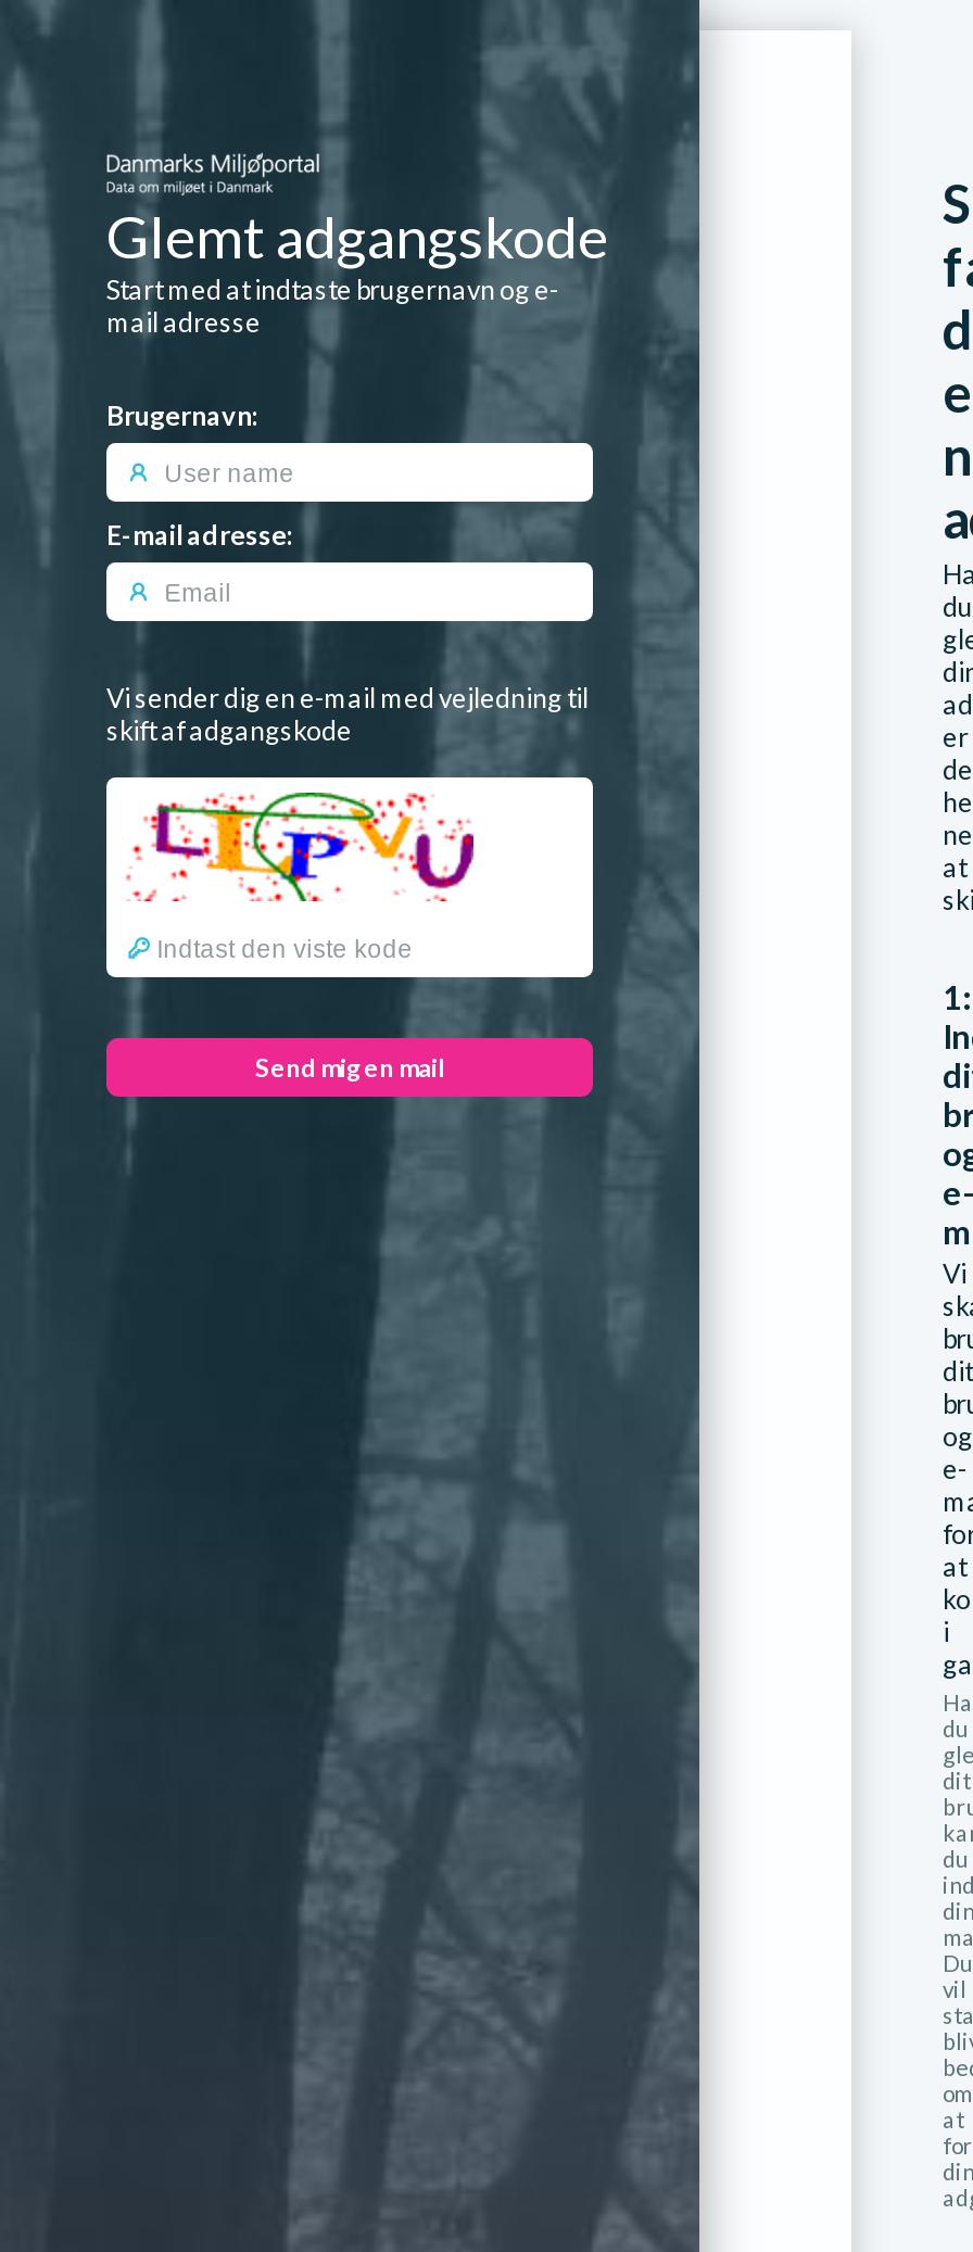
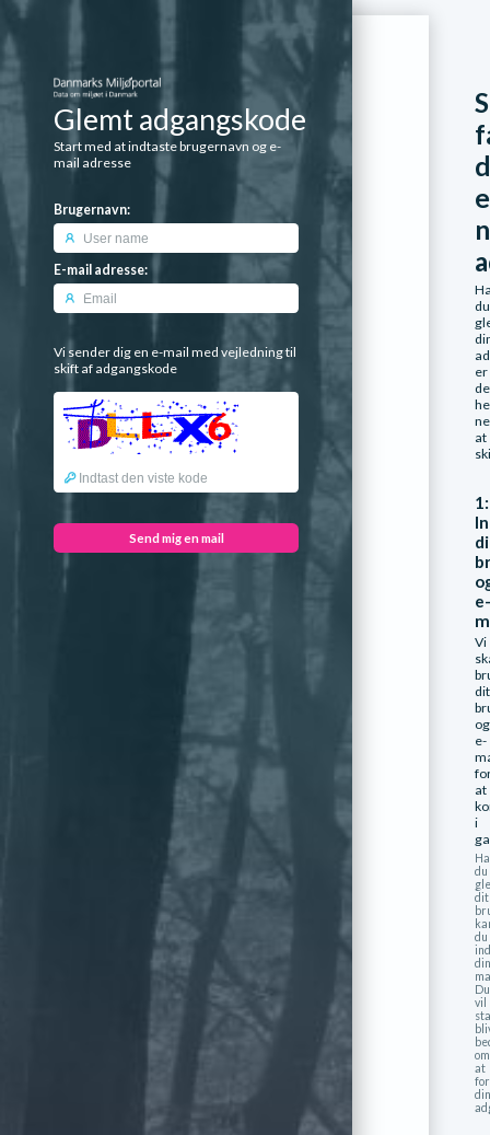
- [image]
+ [image]
